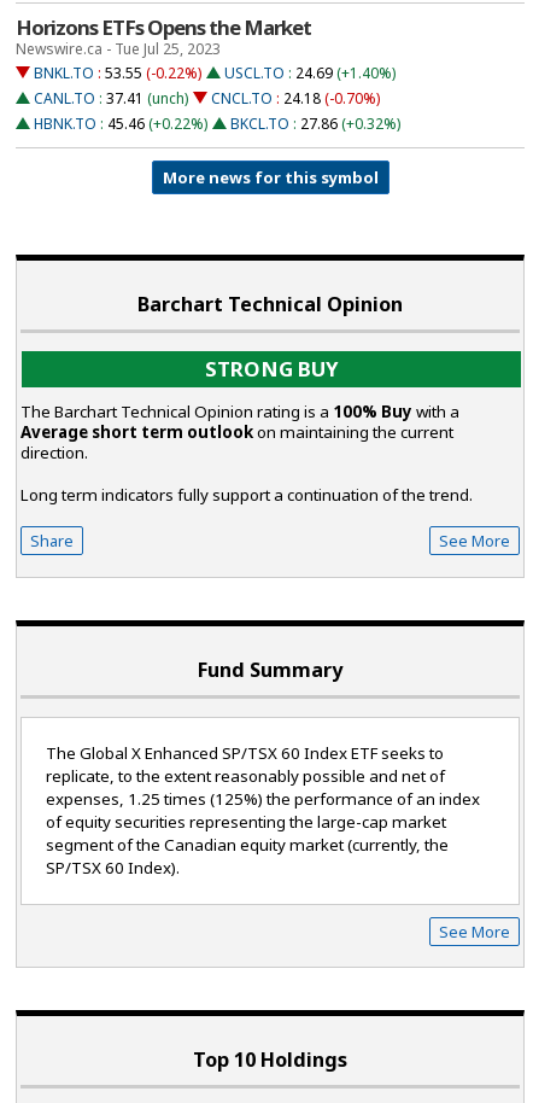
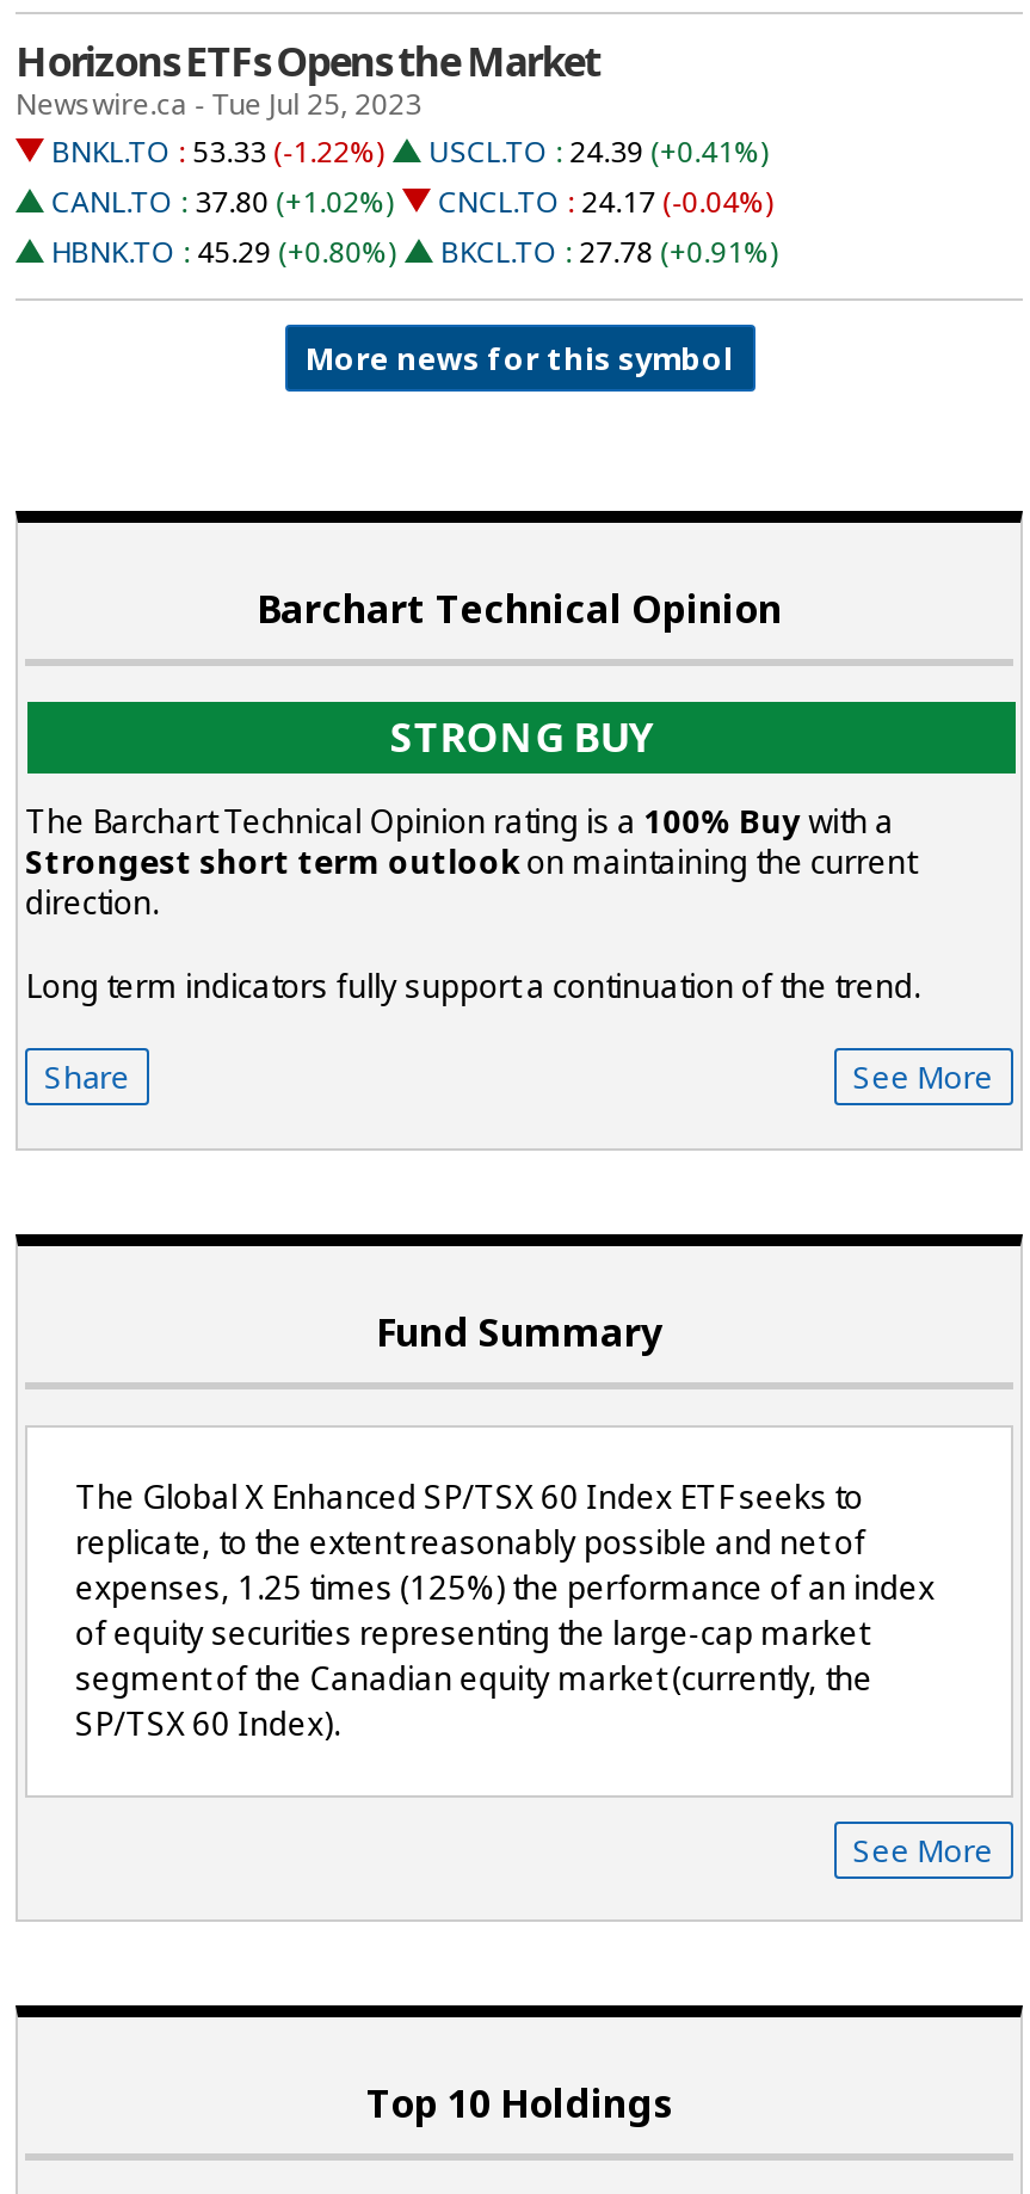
- BNKL.TO : 53.55 (-0.22%)
+ BNKL.TO : 53.33 (-1.22%)

- USCL.TO : 24.69 (+1.40%)
+ USCL.TO : 24.39 (+0.41%)

- CANL.TO : 37.41 (unch)
+ CANL.TO : 37.80 (+1.02%)

- CNCL.TO : 24.18 (-0.70%)
+ CNCL.TO : 24.17 (-0.04%)

- HBNK.TO : 45.46 (+0.22%)
+ HBNK.TO : 45.29 (+0.80%)

- BKCL.TO : 27.86 (+0.32%)
+ BKCL.TO : 27.78 (+0.91%)

- Average short term outlookon maintaining the current
+ Strongest short term outlookon maintaining the current
